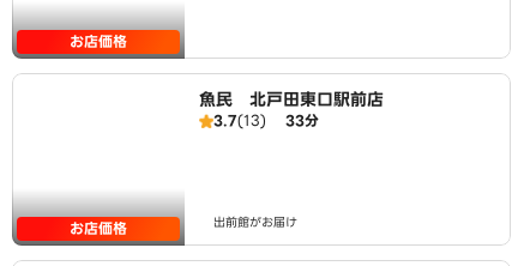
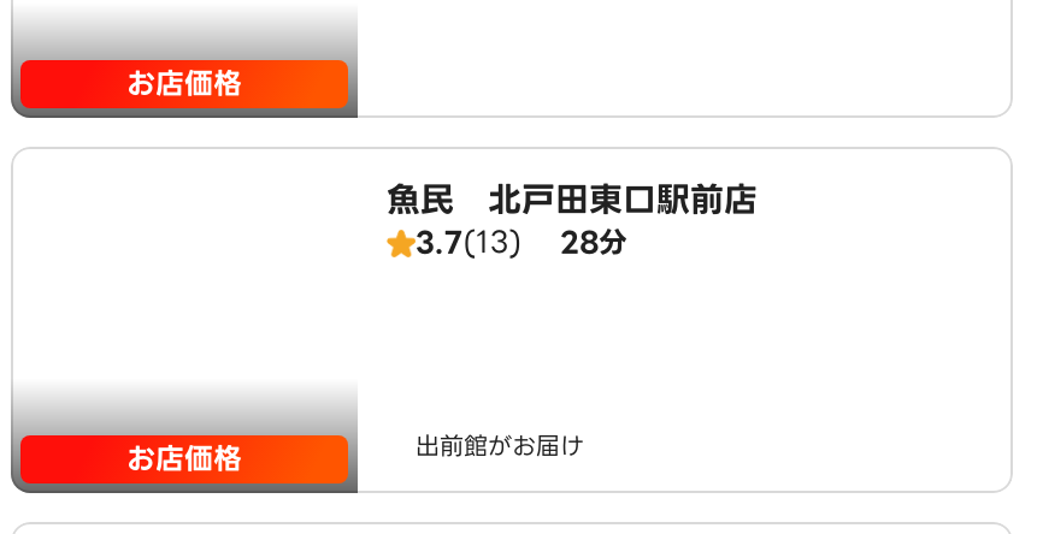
- 3.7(13) 33分
+ 3.7(13) 28分
